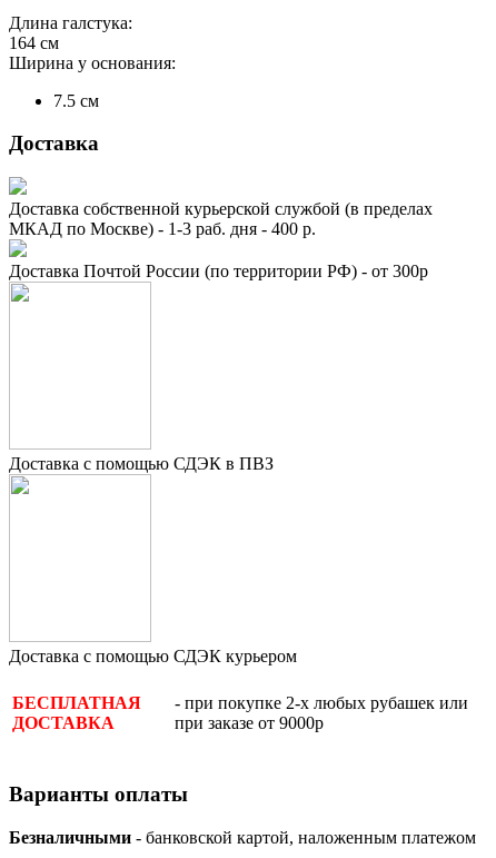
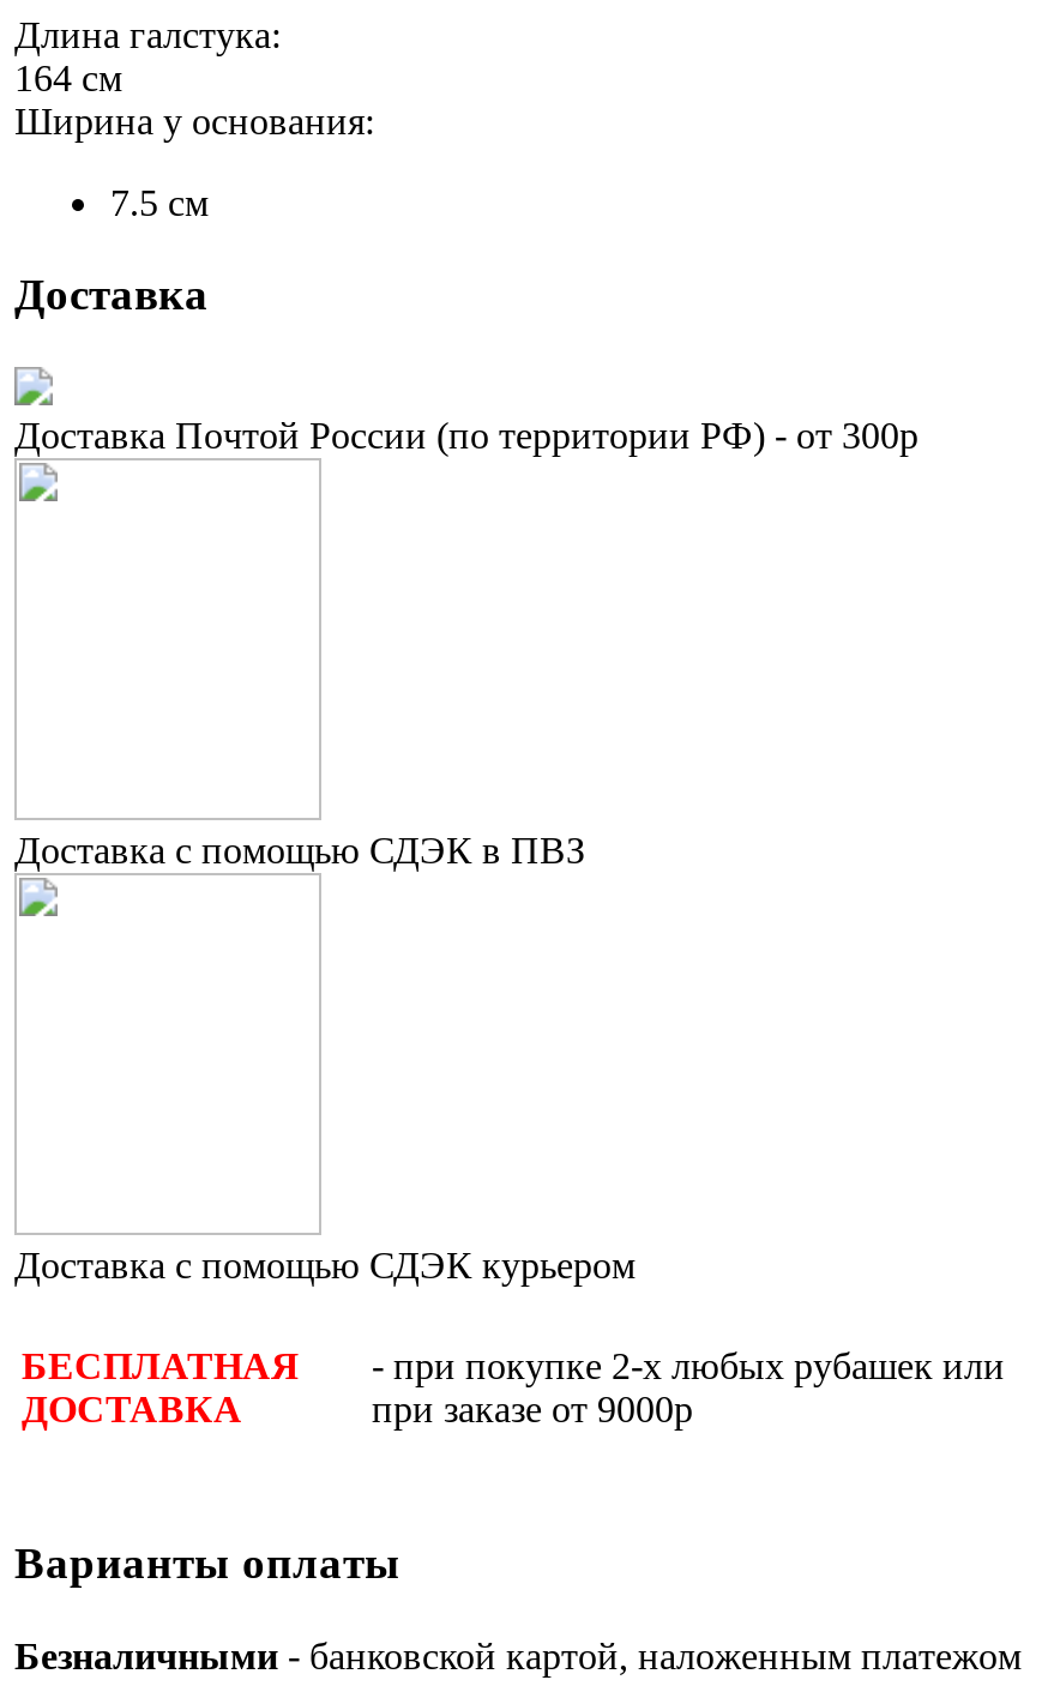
- Доставка собственной курьерской службой (в пределах
- МКАД по Москве) - 1-3 раб. дня - 400 р.
